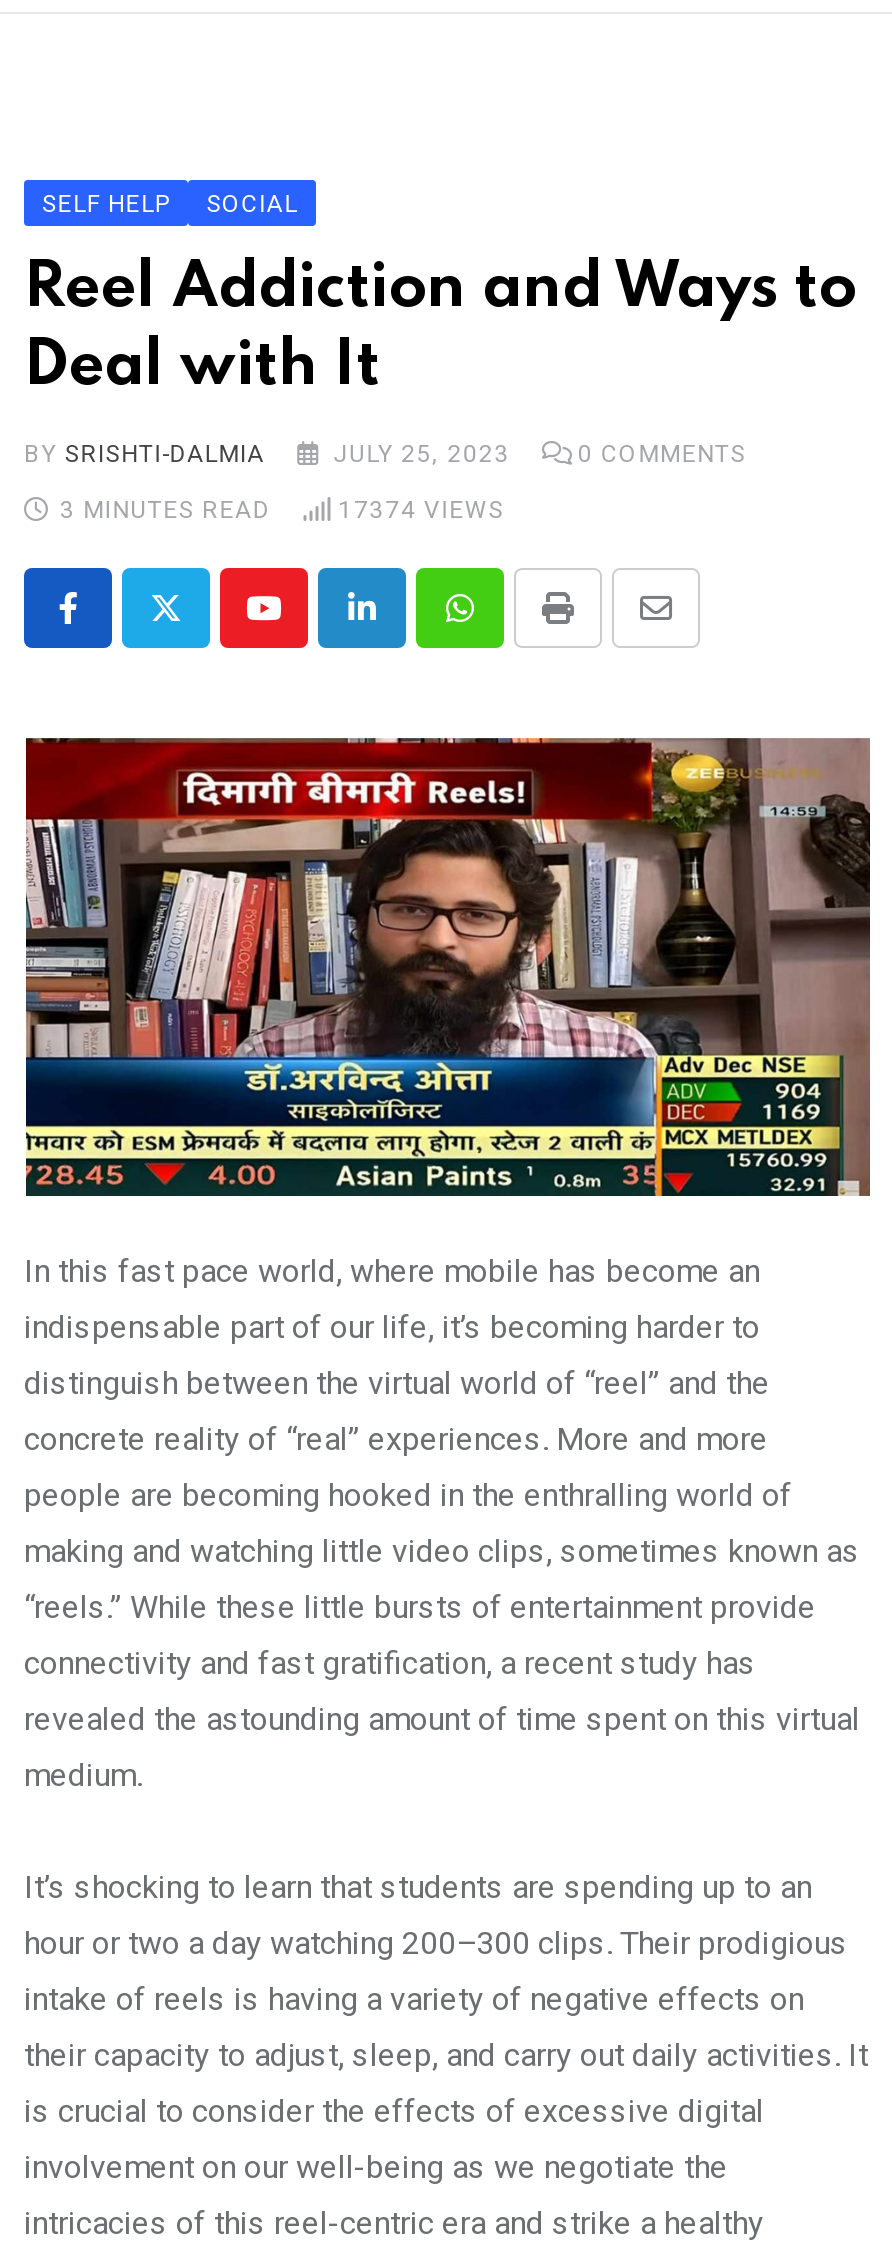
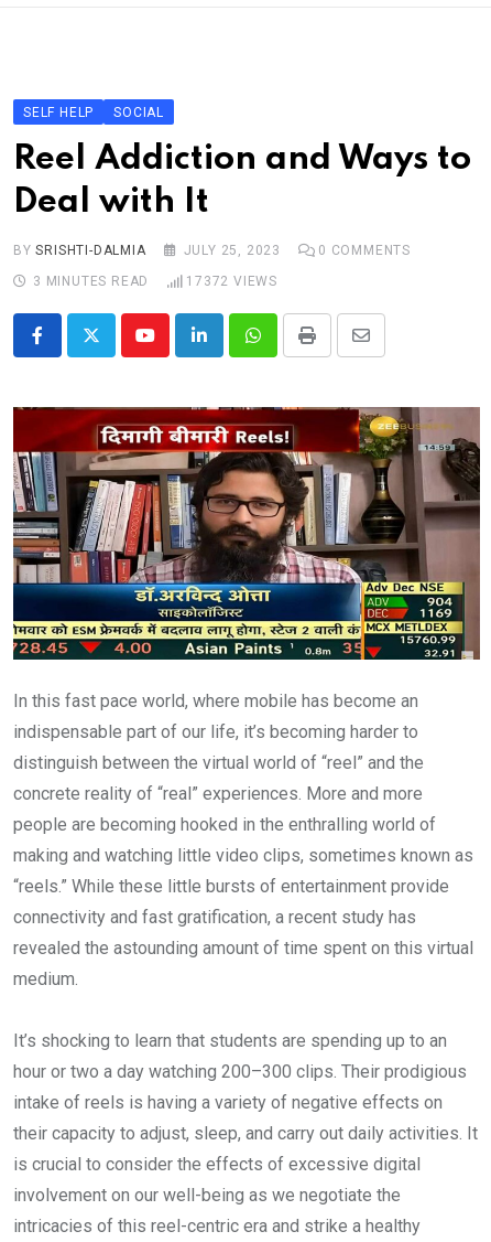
- 17374 VIEWS
+ 17372 VIEWS
